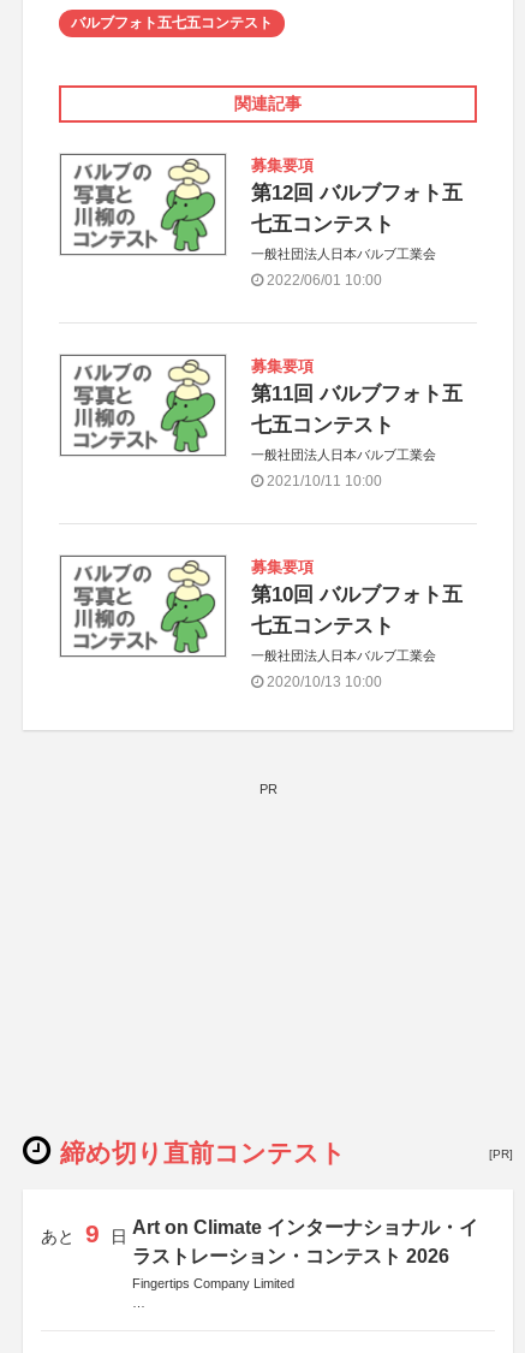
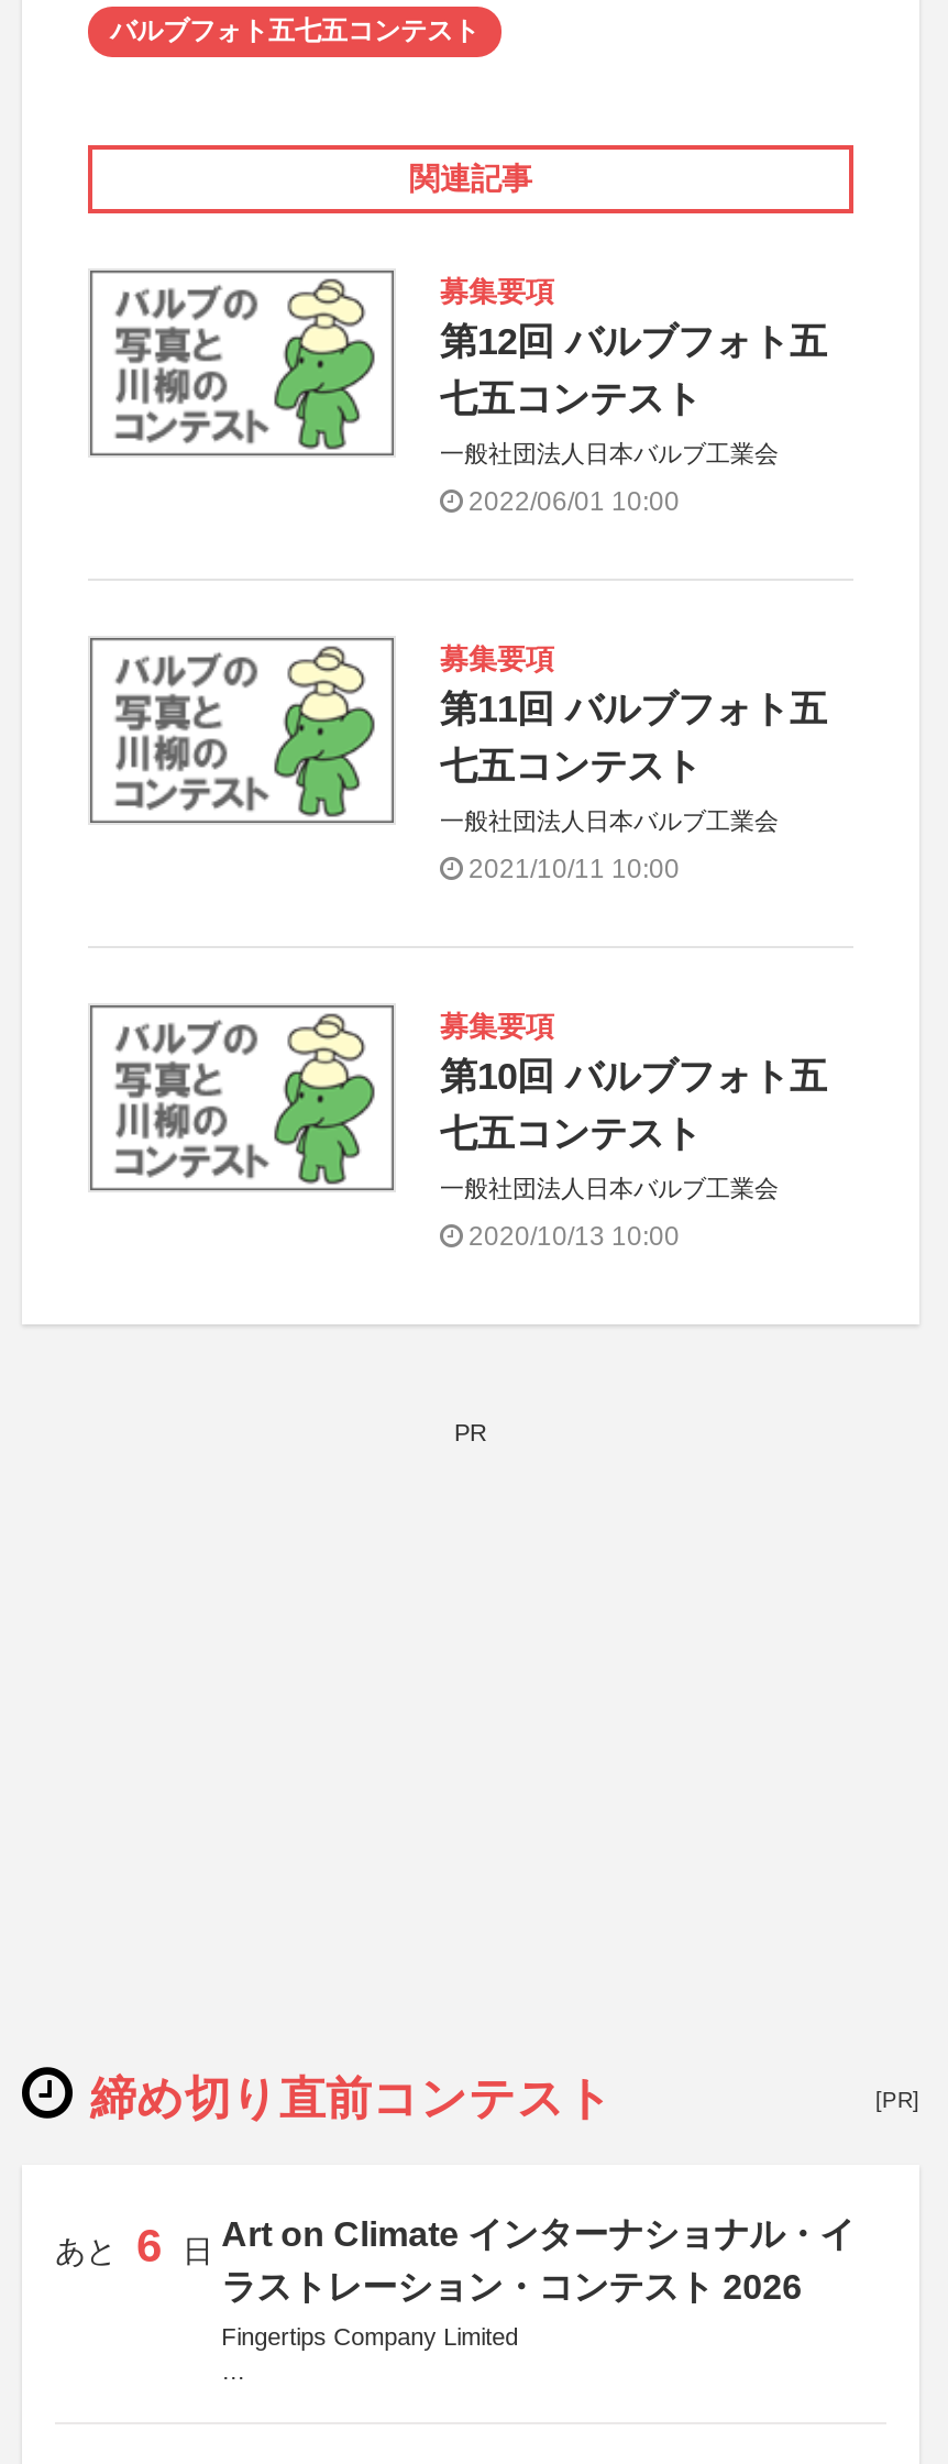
- あと 9 日 Art on Climate インターナショナル・イ
+ あと 6 日 Art on Climate インターナショナル・イ
